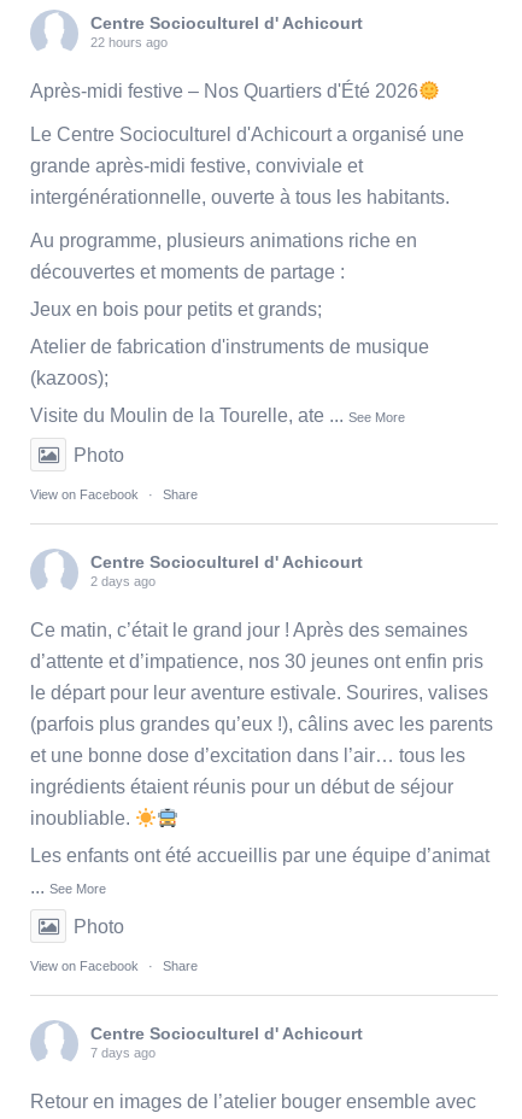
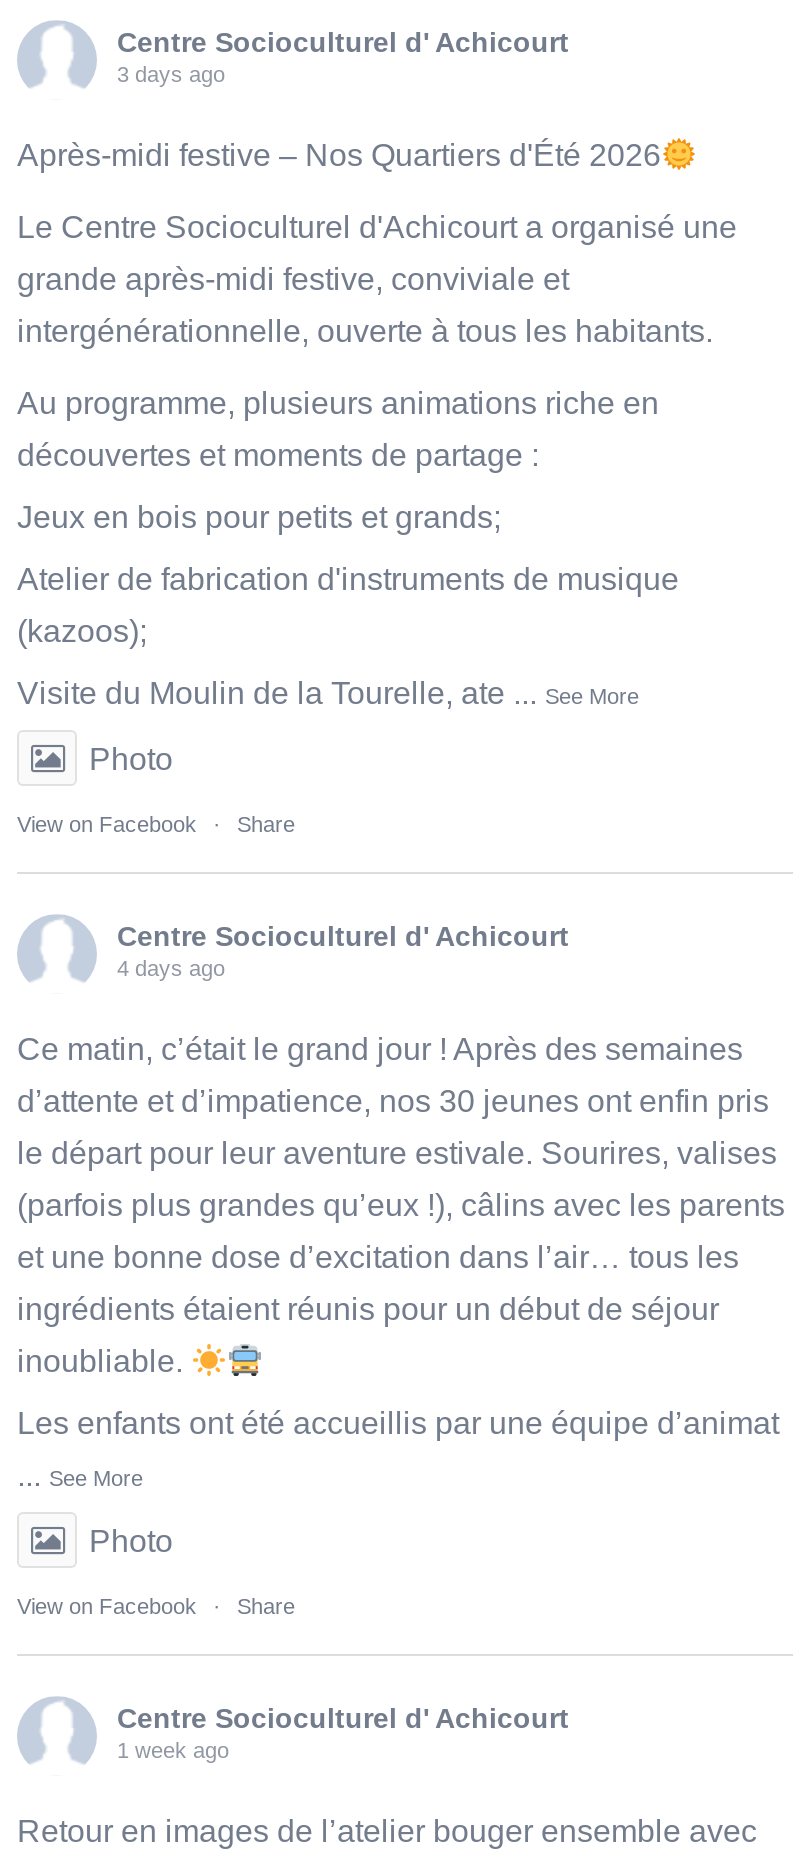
- 22 hours ago
+ 3 days ago

- 2 days ago
+ 4 days ago

- 7 days ago
+ 1 week ago
